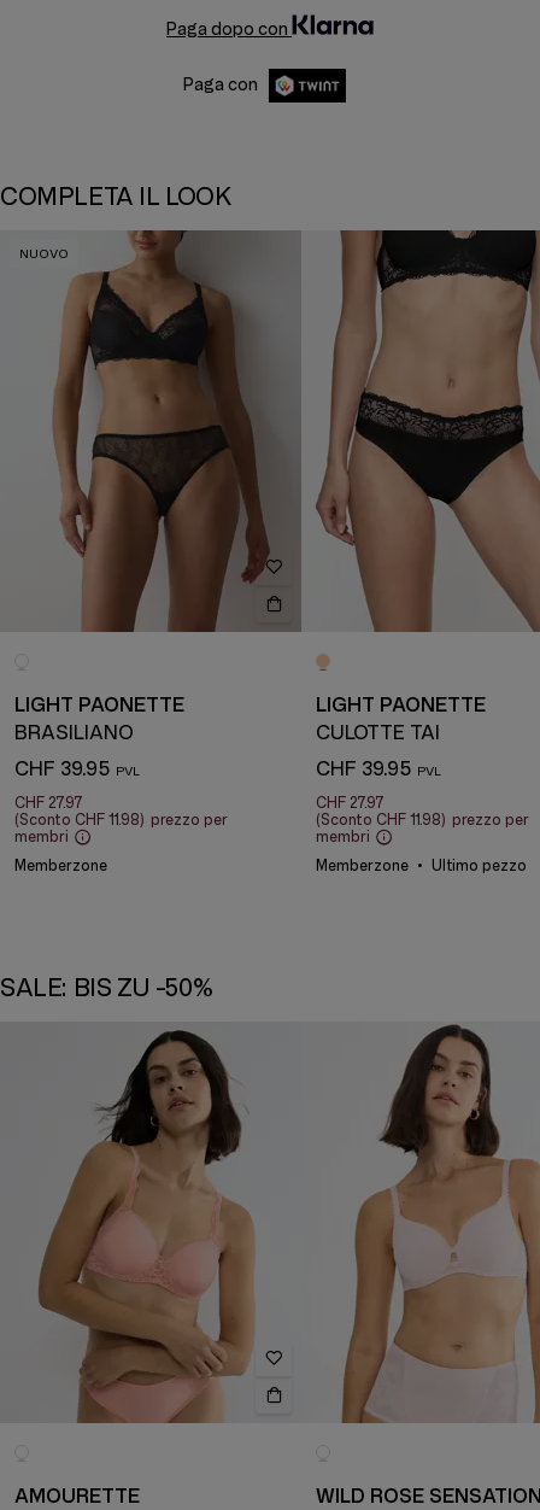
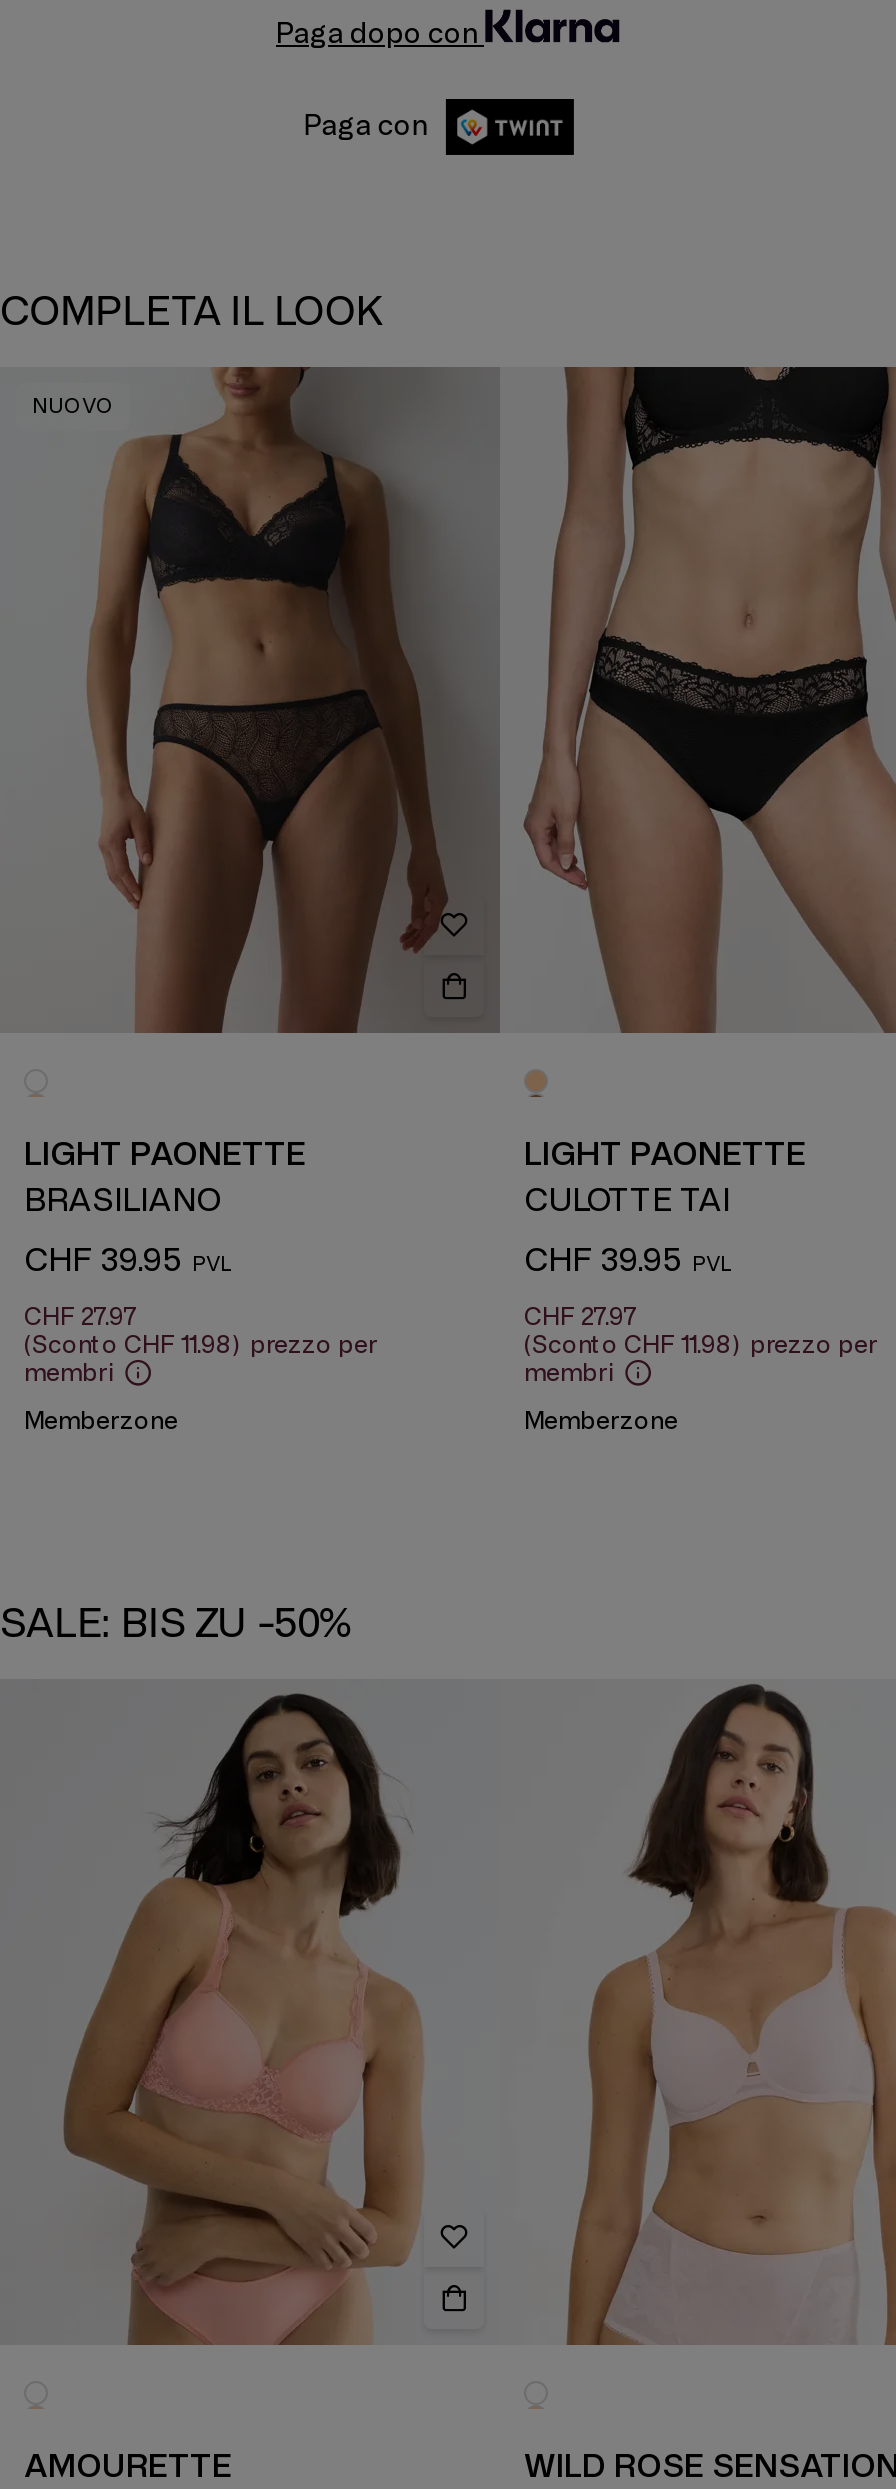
- Ultimo pezzo
